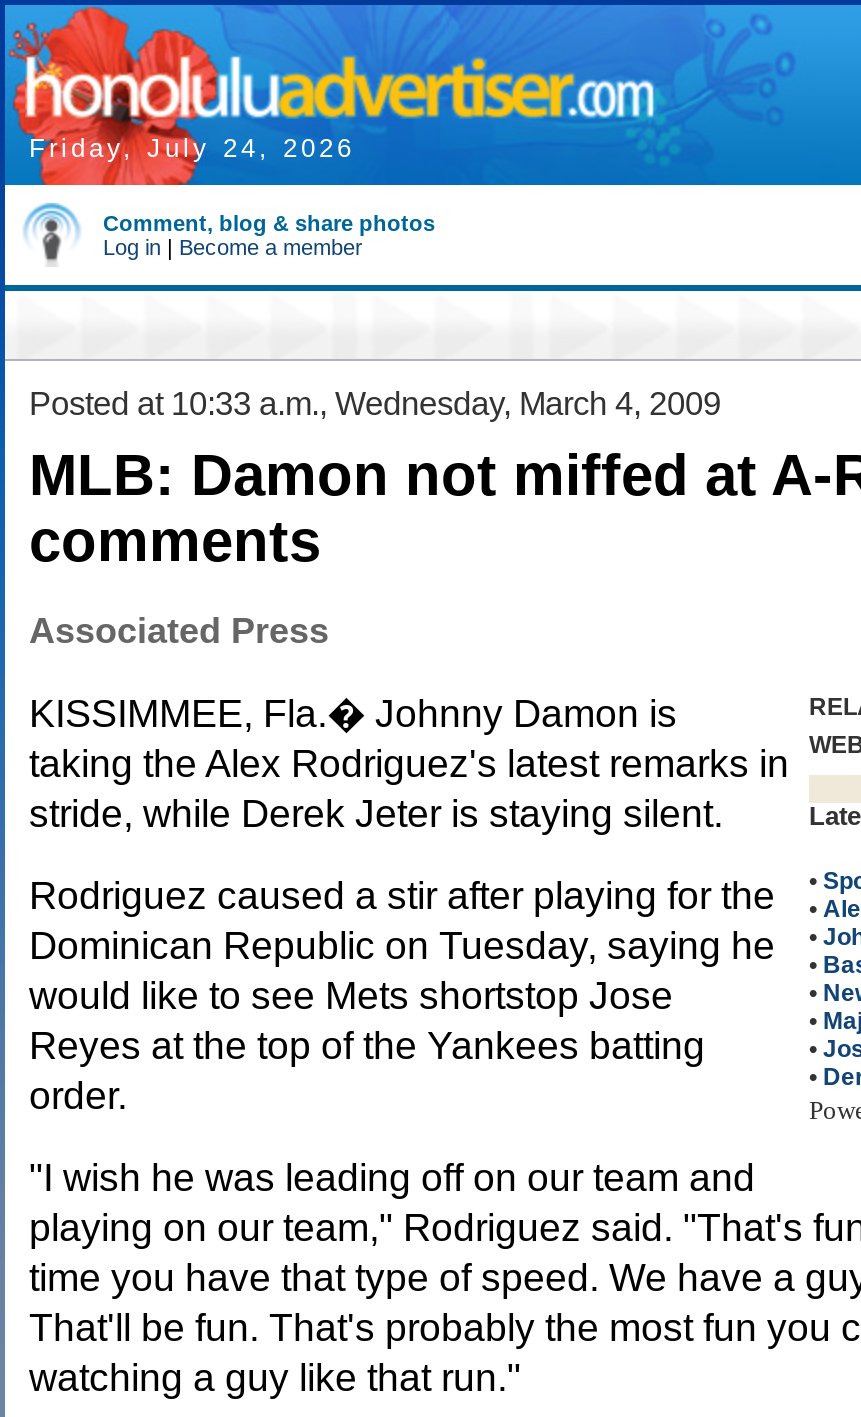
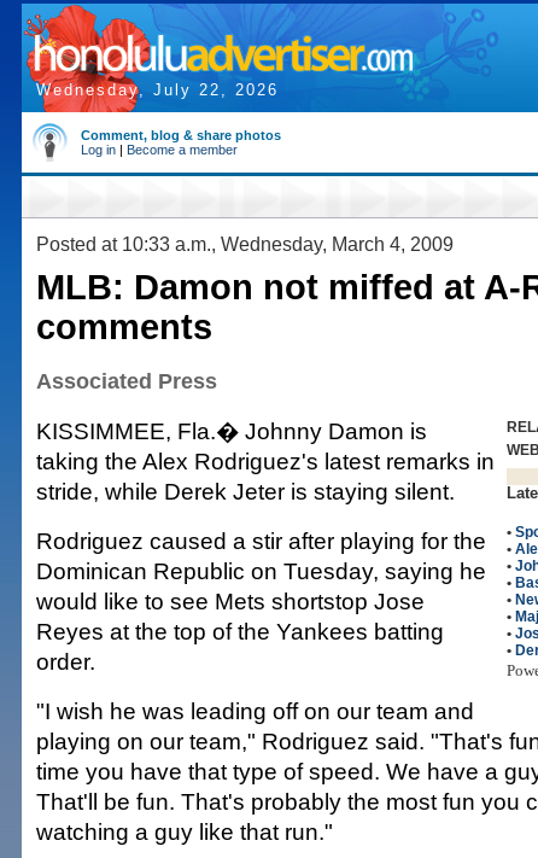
- Friday, July 24, 2026
+ Wednesday, July 22, 2026
